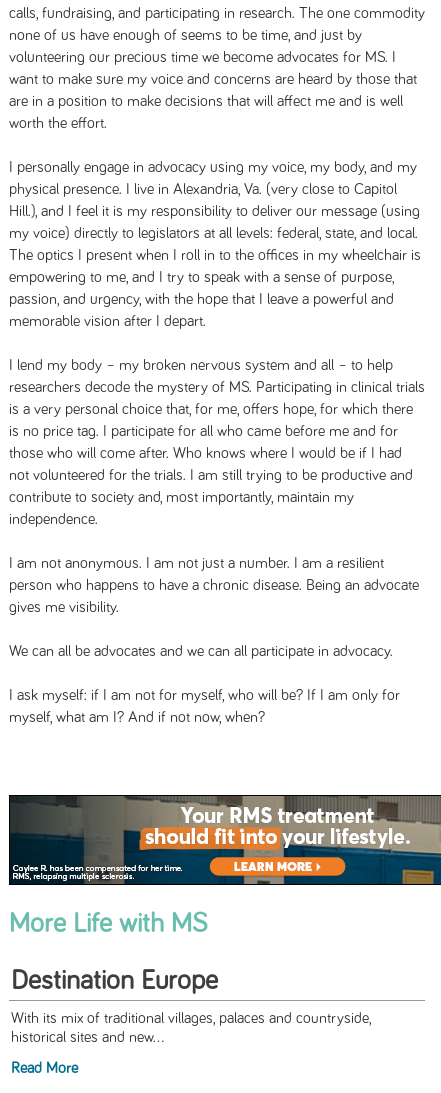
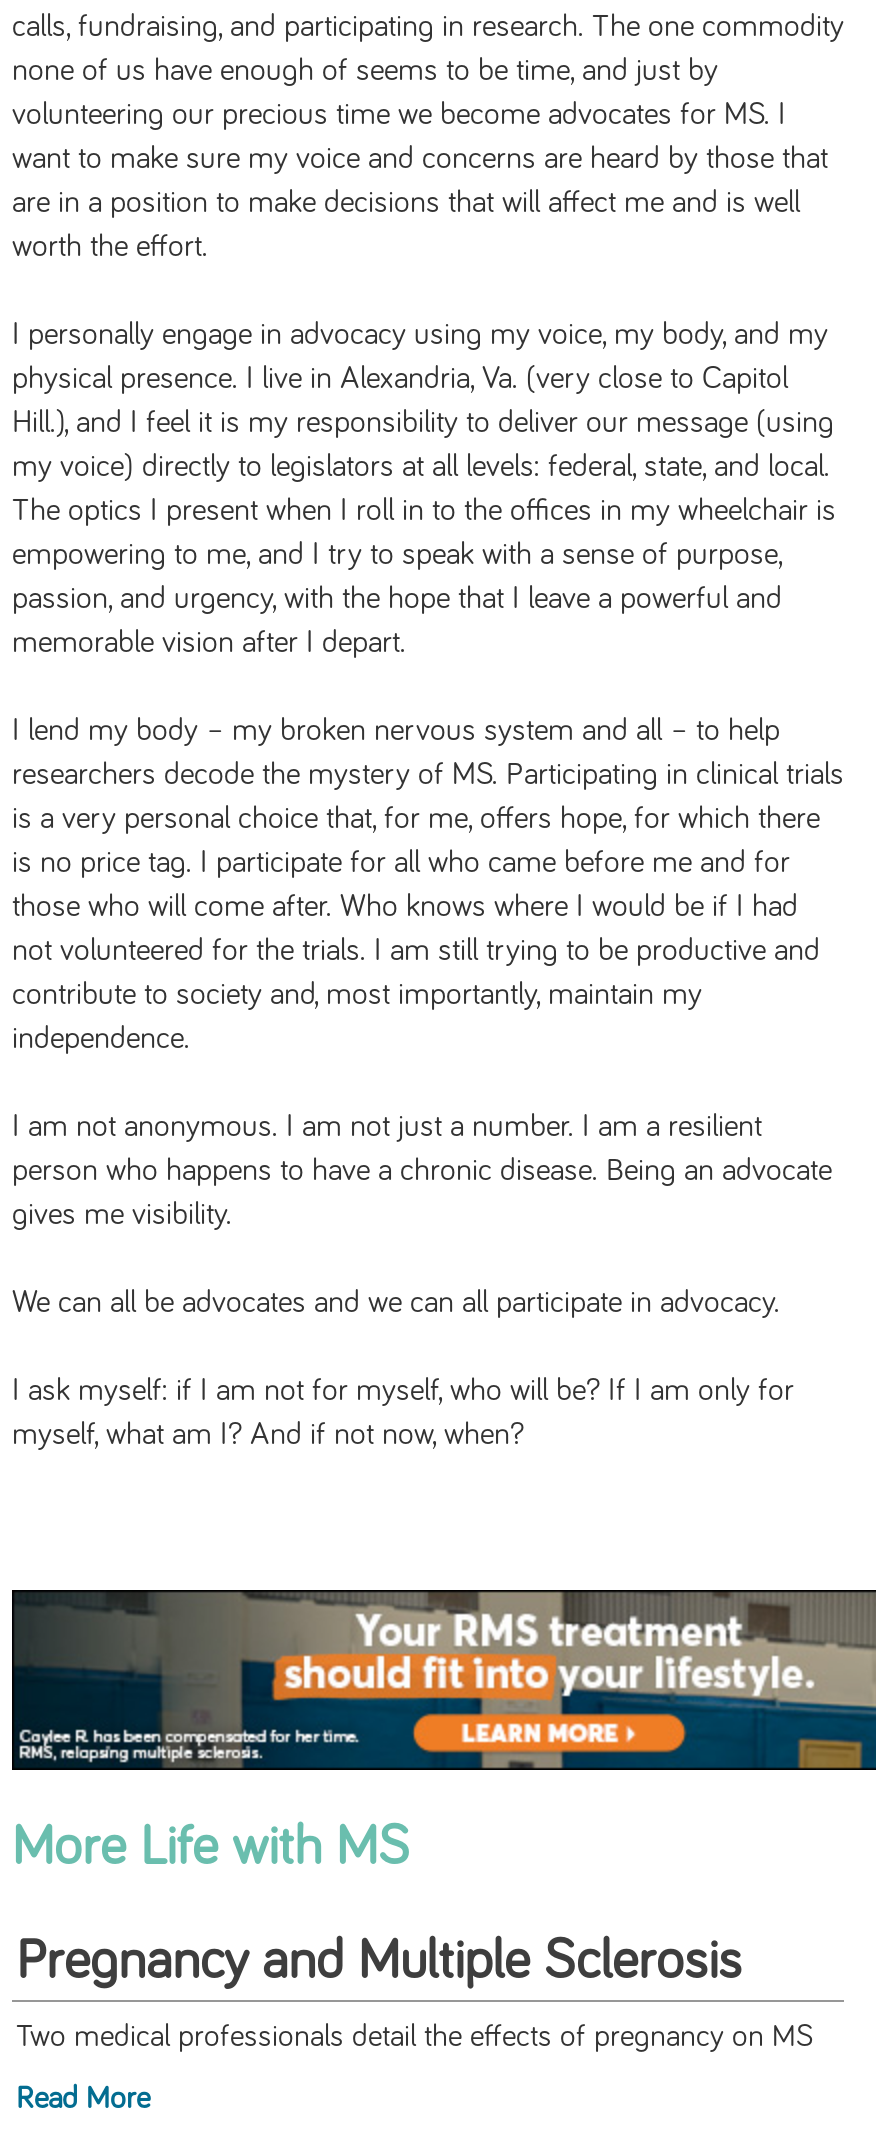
- Destination Europe
+ Pregnancy and Multiple Sclerosis

- With its mix of traditional villages, palaces and countryside,
- historical sites and new...
+ Two medical professionals detail the effects of pregnancy on MS
